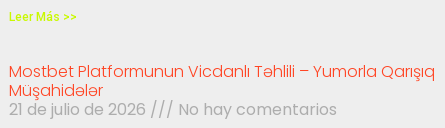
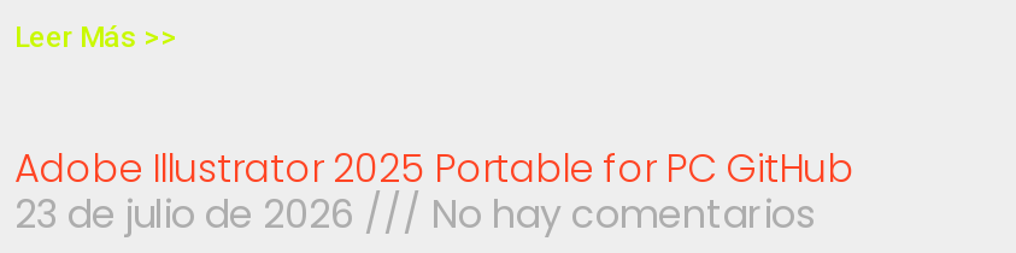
- Mostbet Platformunun Vicdanlı Təhlili – Yumorla Qarışıq
- Müşahidələr
- 21 de julio de 2026
+ Adobe Illustrator 2025 Portable for PC GitHub
+ 23 de julio de 2026
